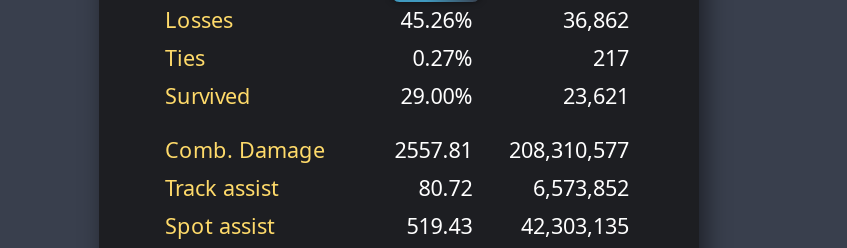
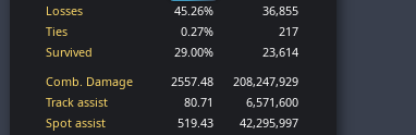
- 36,862
+ 36,855

- 23,621
+ 23,614

- 2557.81
+ 2557.48

- 208,310,577
+ 208,247,929

- 80.72
+ 80.71

- 6,573,852
+ 6,571,600

- 519.43 42,303,135
+ 519.43 42,295,997
